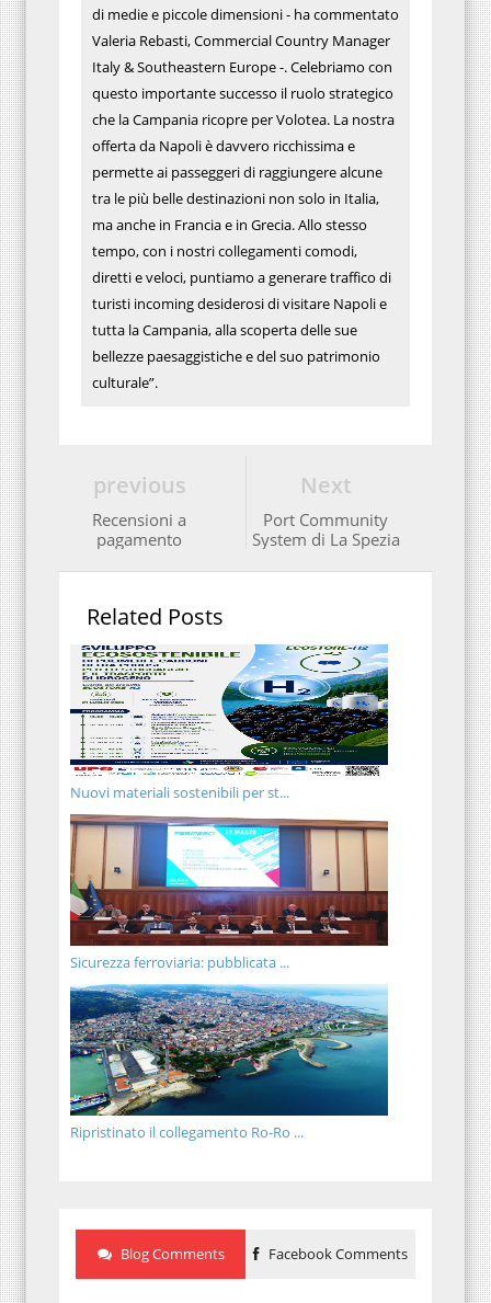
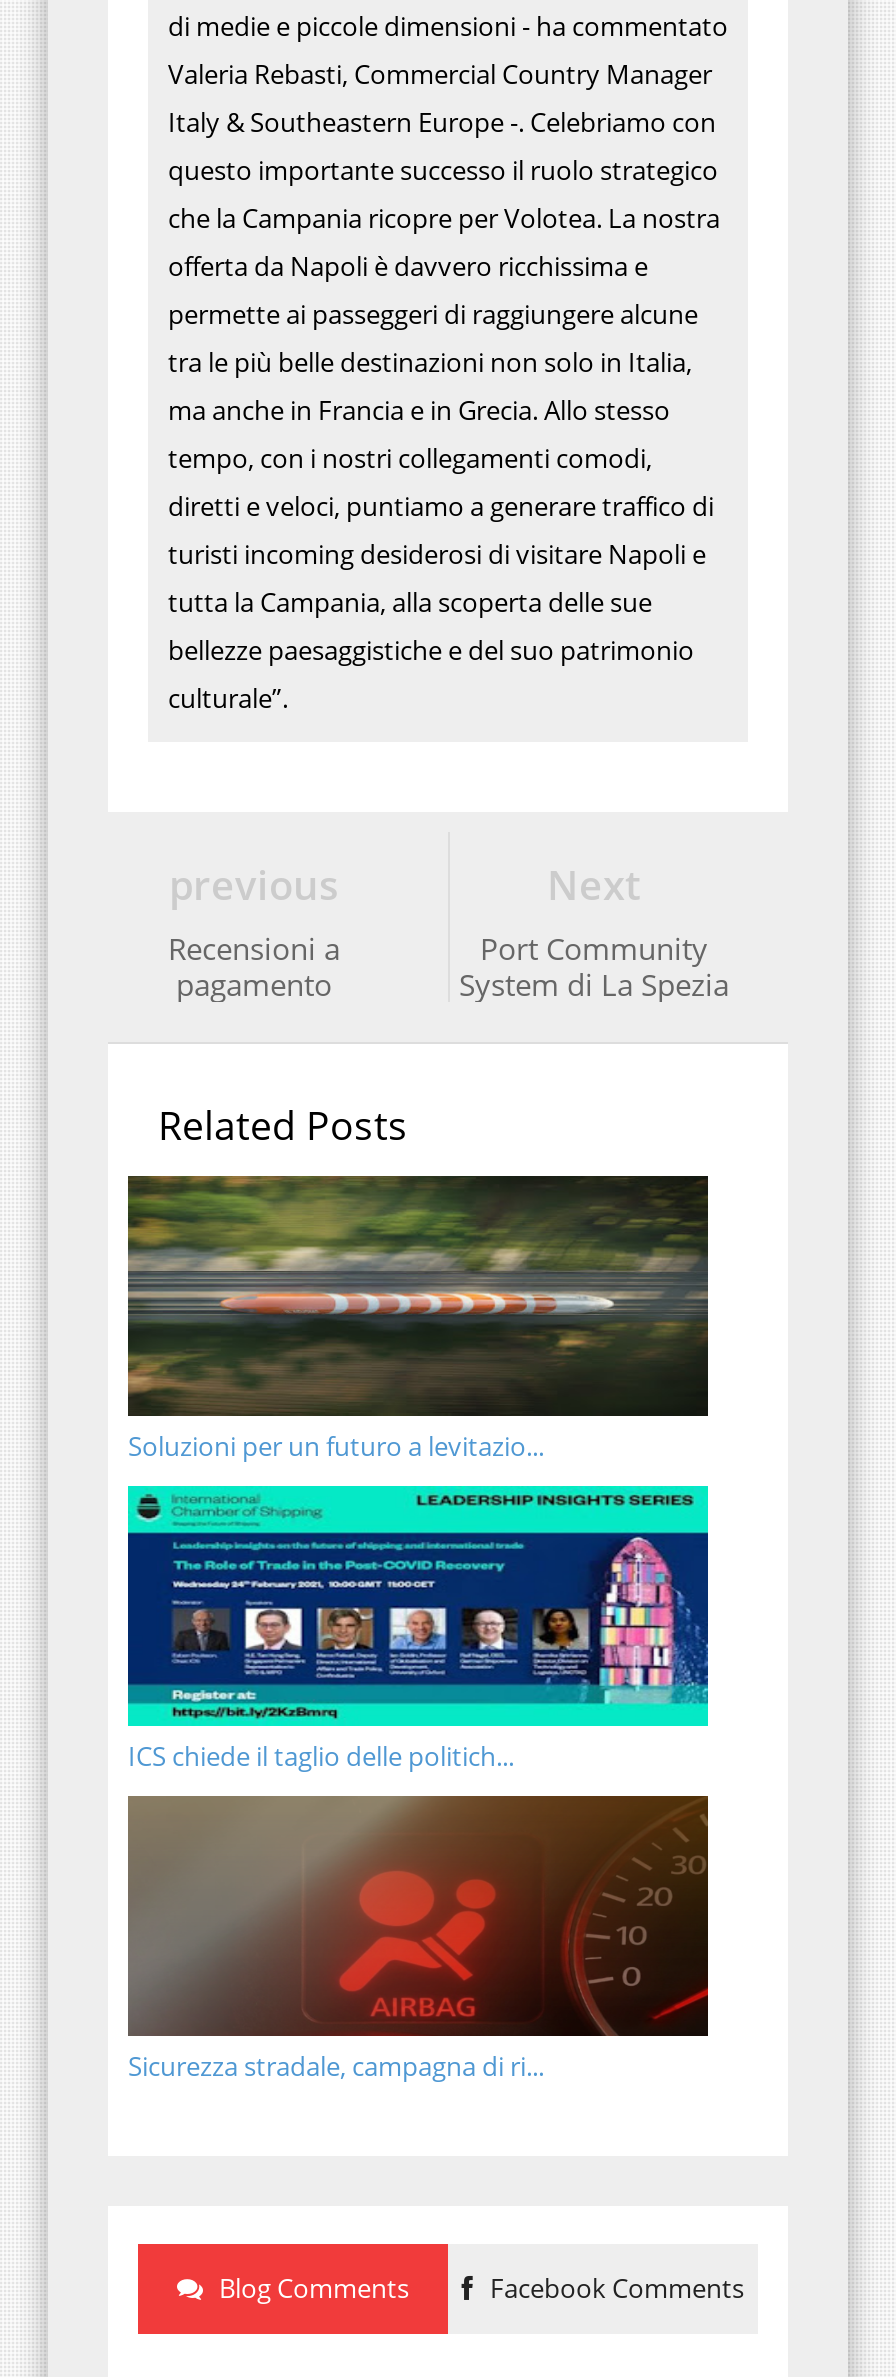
- [image]
- Nuovi materiali sostenibili per st...
+ [image]
+ Soluzioni per un futuro a levitazio...

- [image]
- Sicurezza ferroviaria: pubblicata ...
+ [image]
+ ICS chiede il taglio delle politich...

- [image]
- Ripristinato il collegamento Ro-Ro ...
+ [image]
+ Sicurezza stradale, campagna di ri...
